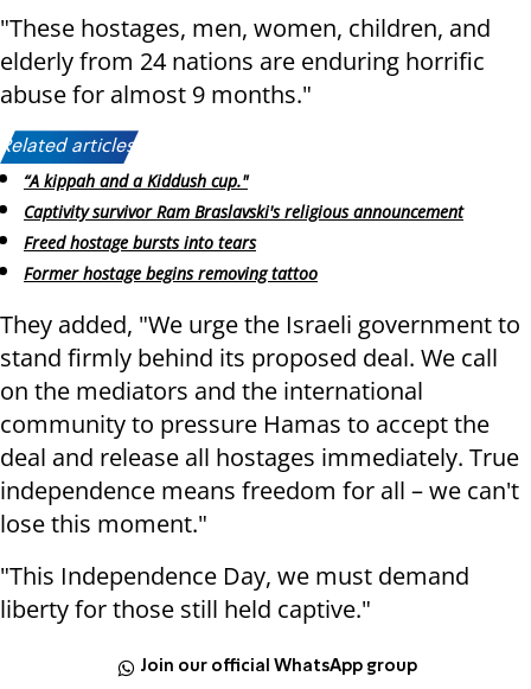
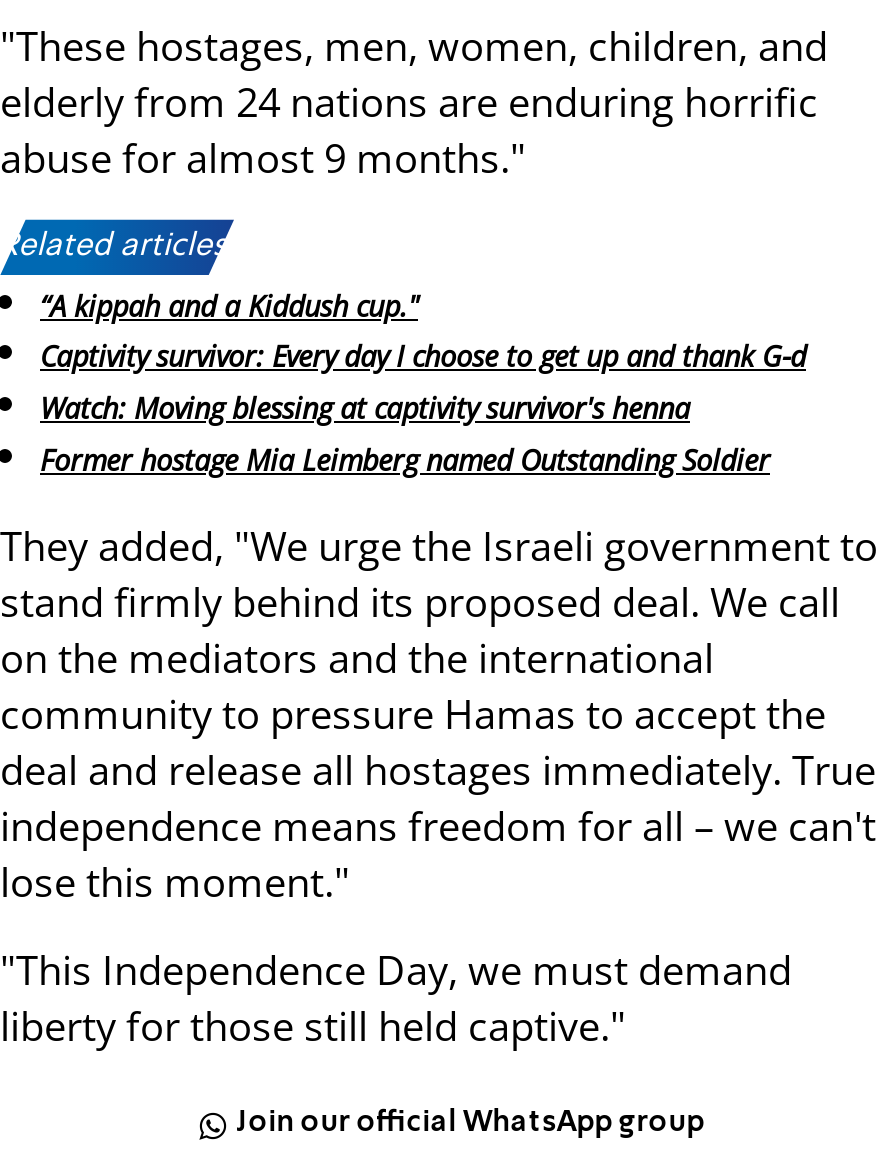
- Captivity survivor Ram Braslavski's religious announcement
- Freed hostage bursts into tears
- Former hostage begins removing tattoo
+ Captivity survivor: Every day I choose to get up and thank G-d
+ Watch: Moving blessing at captivity survivor's henna
+ Former hostage Mia Leimberg named Outstanding Soldier
